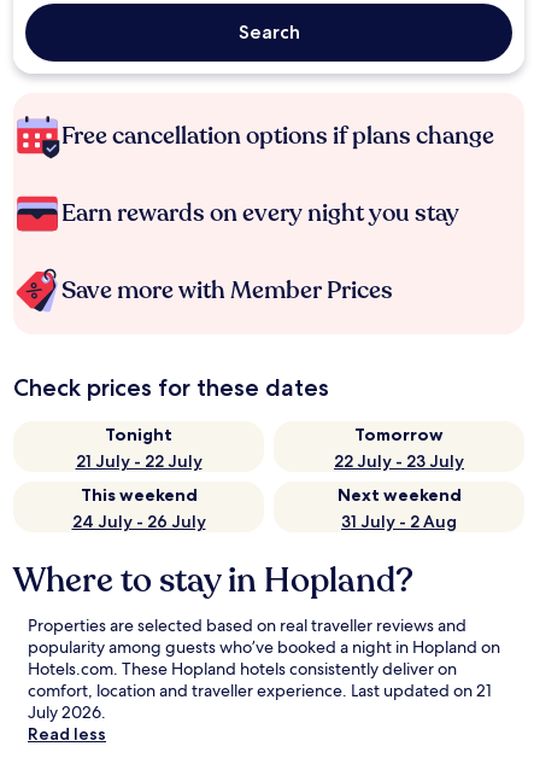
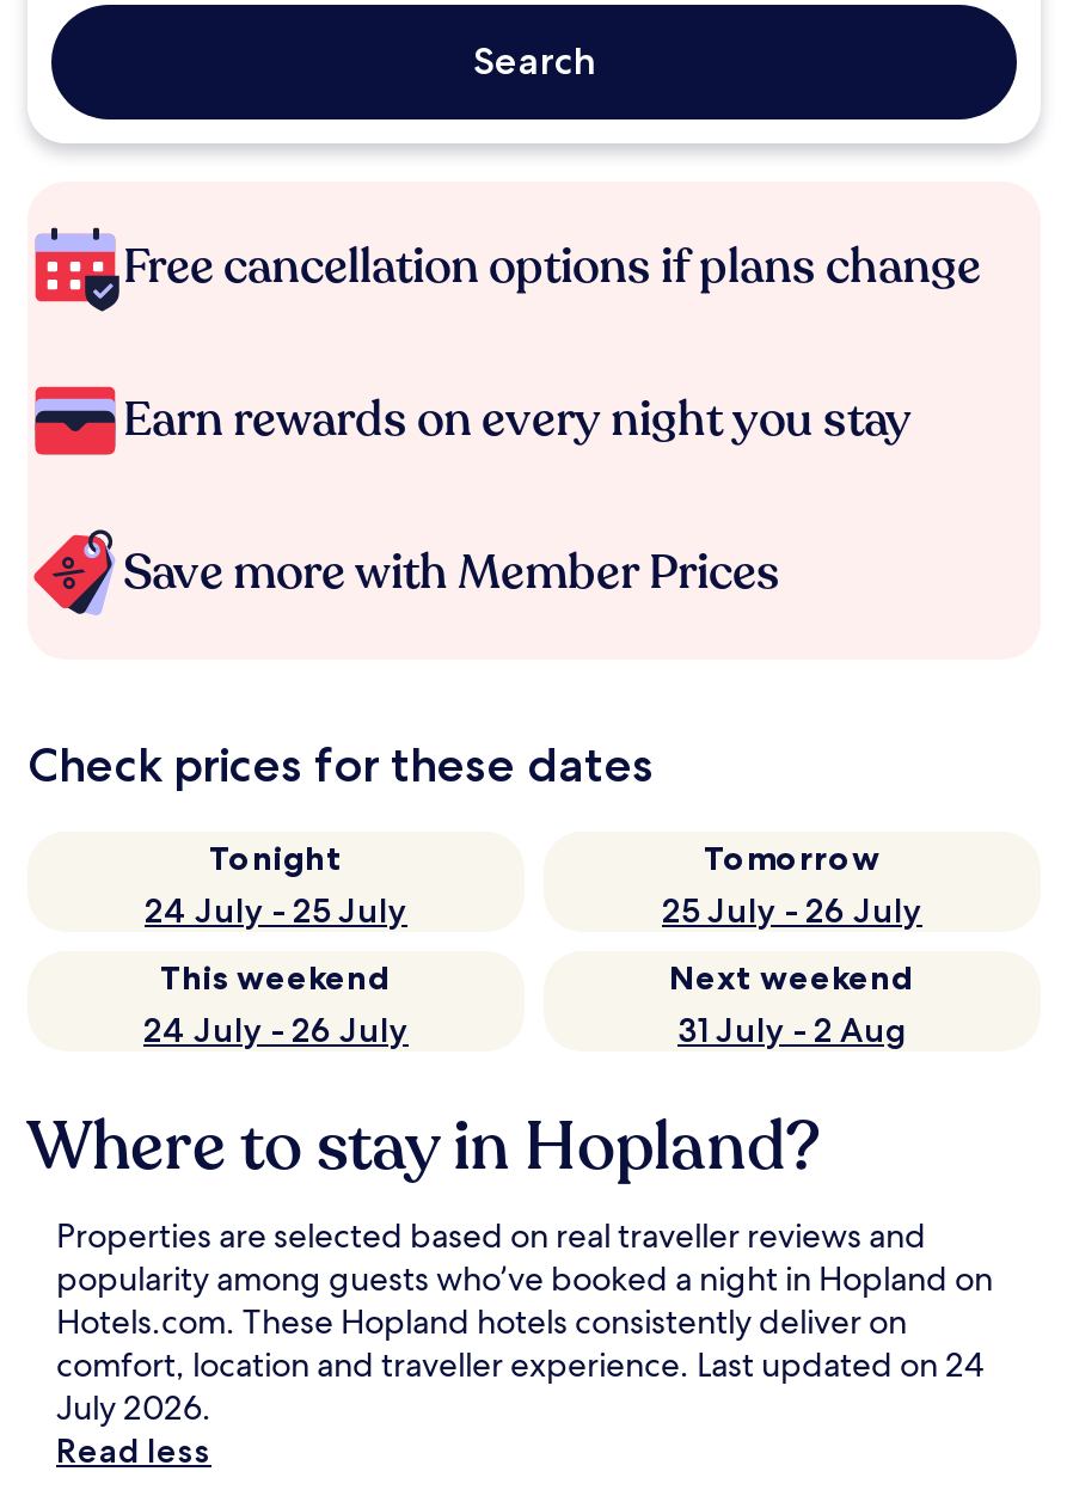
- 21 July - 22 July
+ 24 July - 25 July

- 22 July - 23 July
+ 25 July - 26 July

- comfort, location and traveller experience. Last updated on 21
+ comfort, location and traveller experience. Last updated on 24
